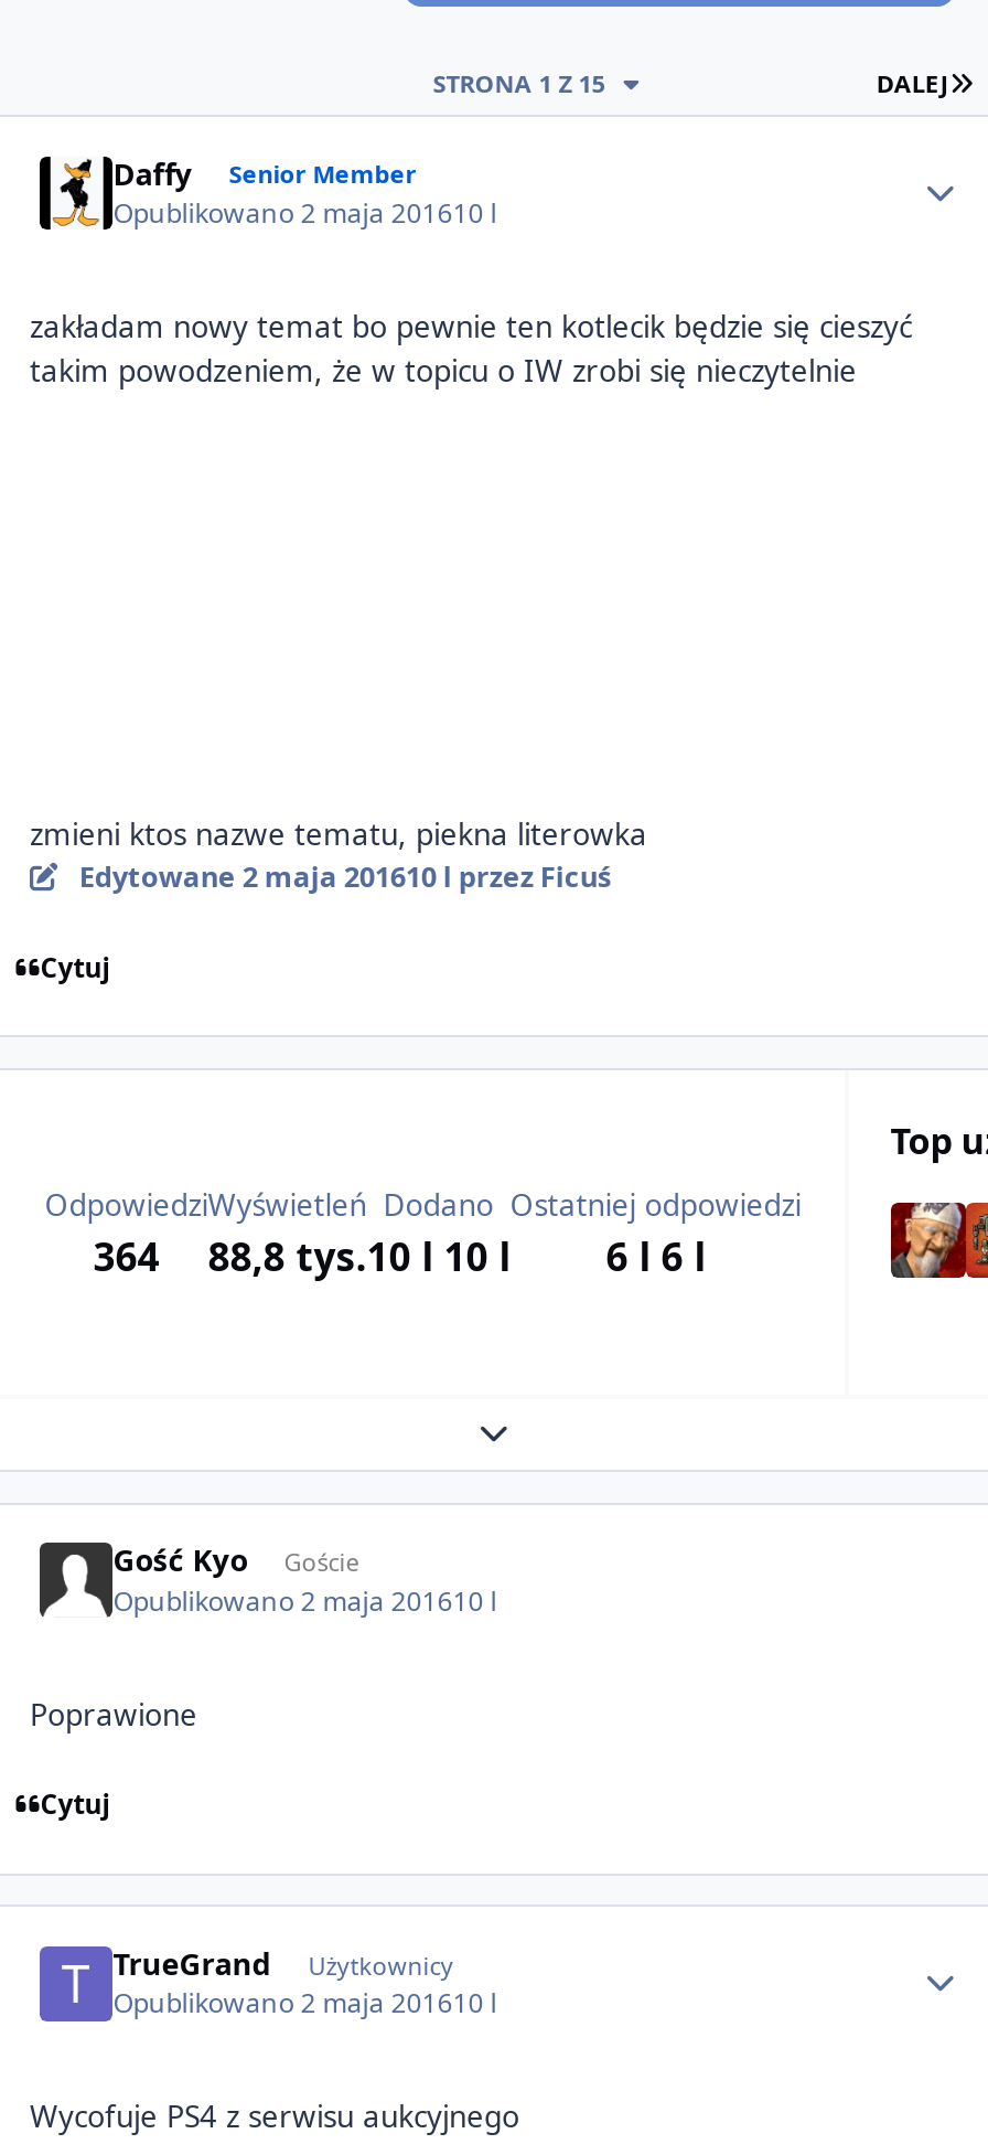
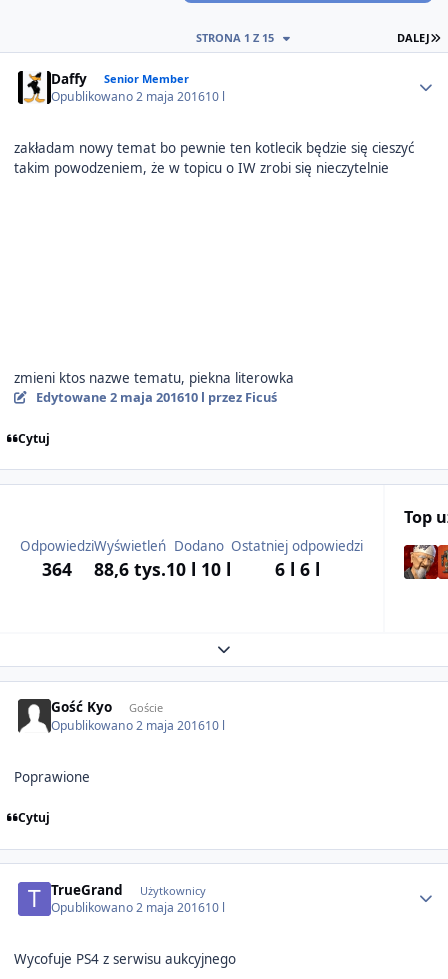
- 88,8 tys.
+ 88,6 tys.
